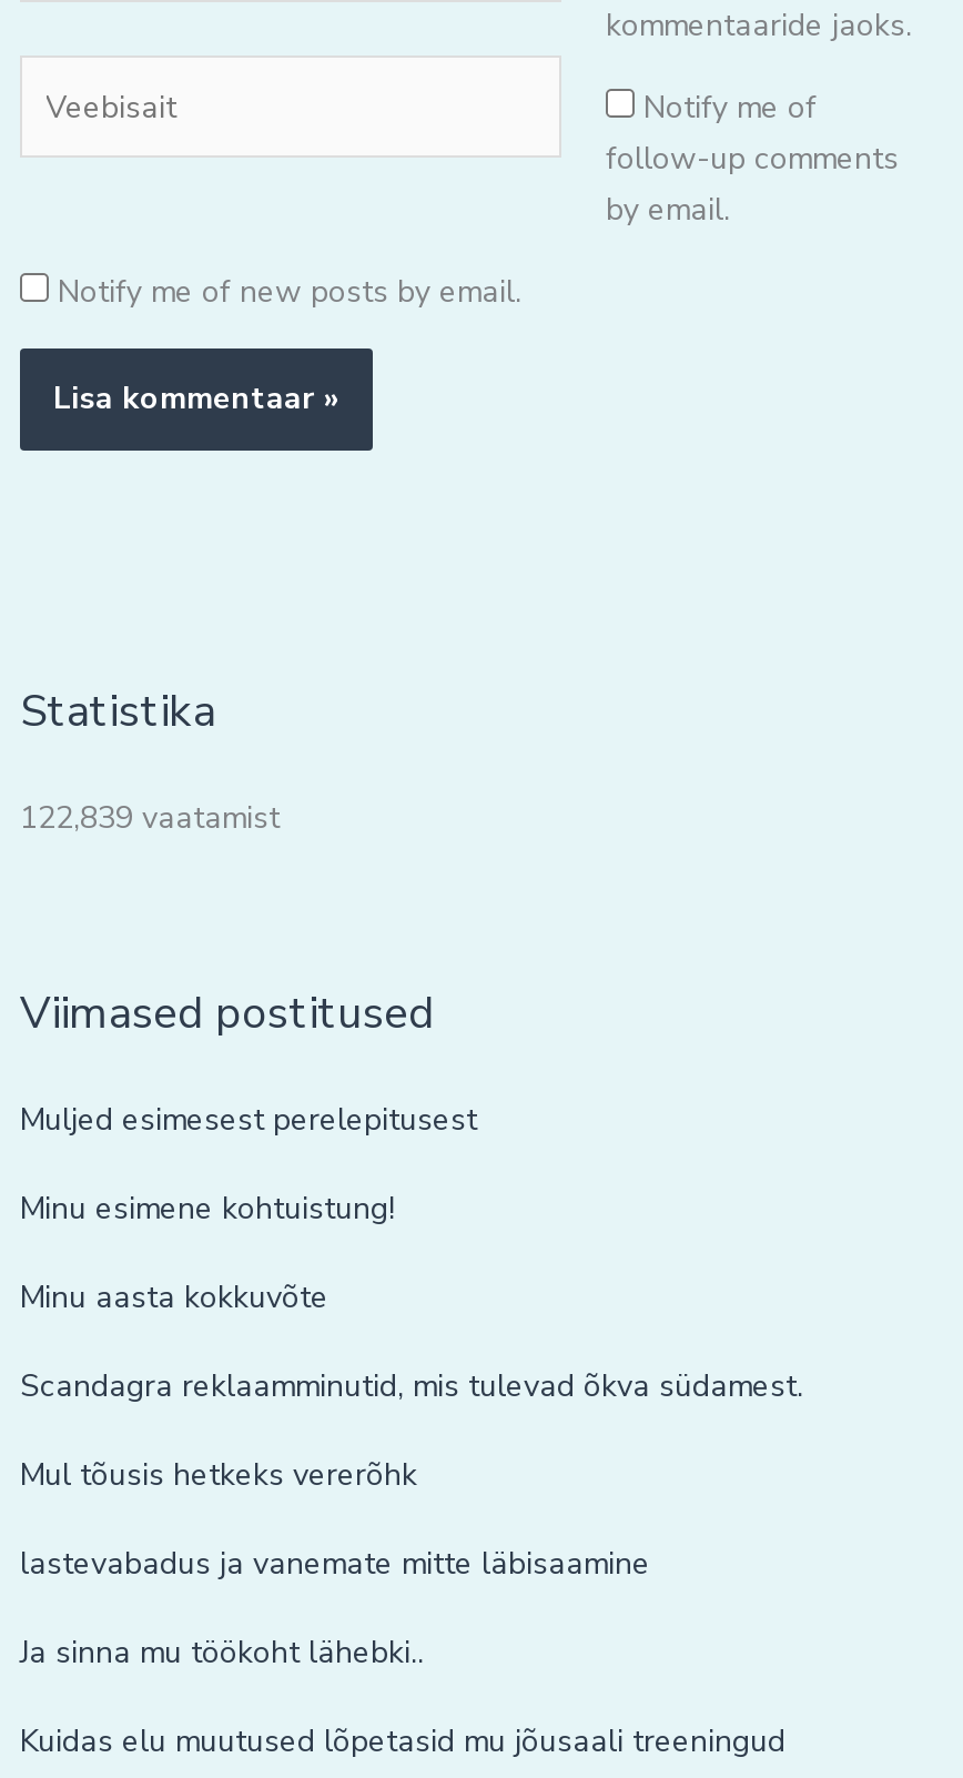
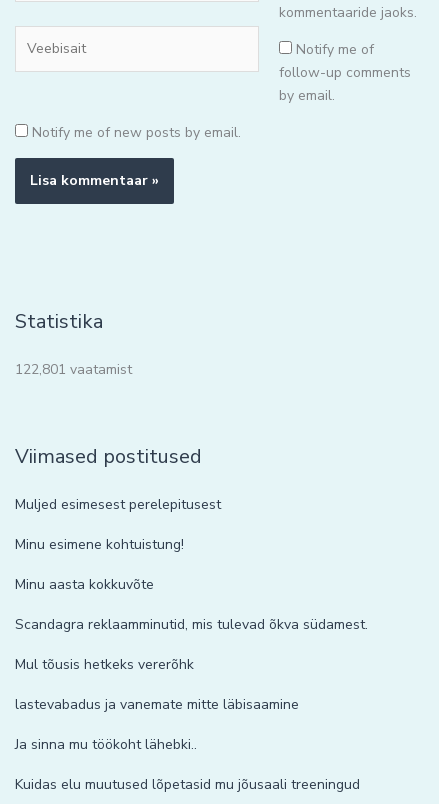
- 122,839 vaatamist
+ 122,801 vaatamist
